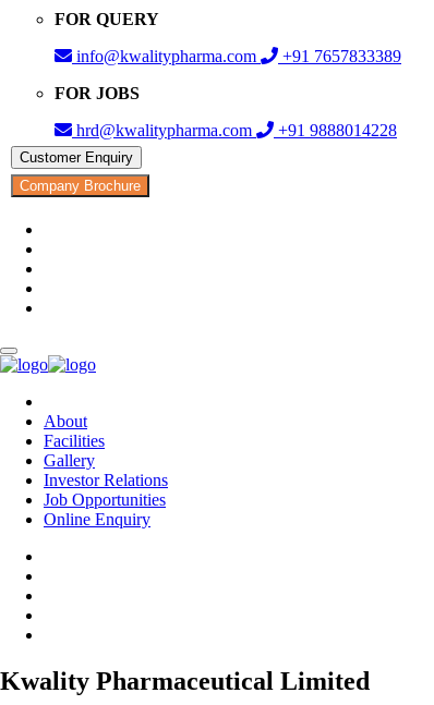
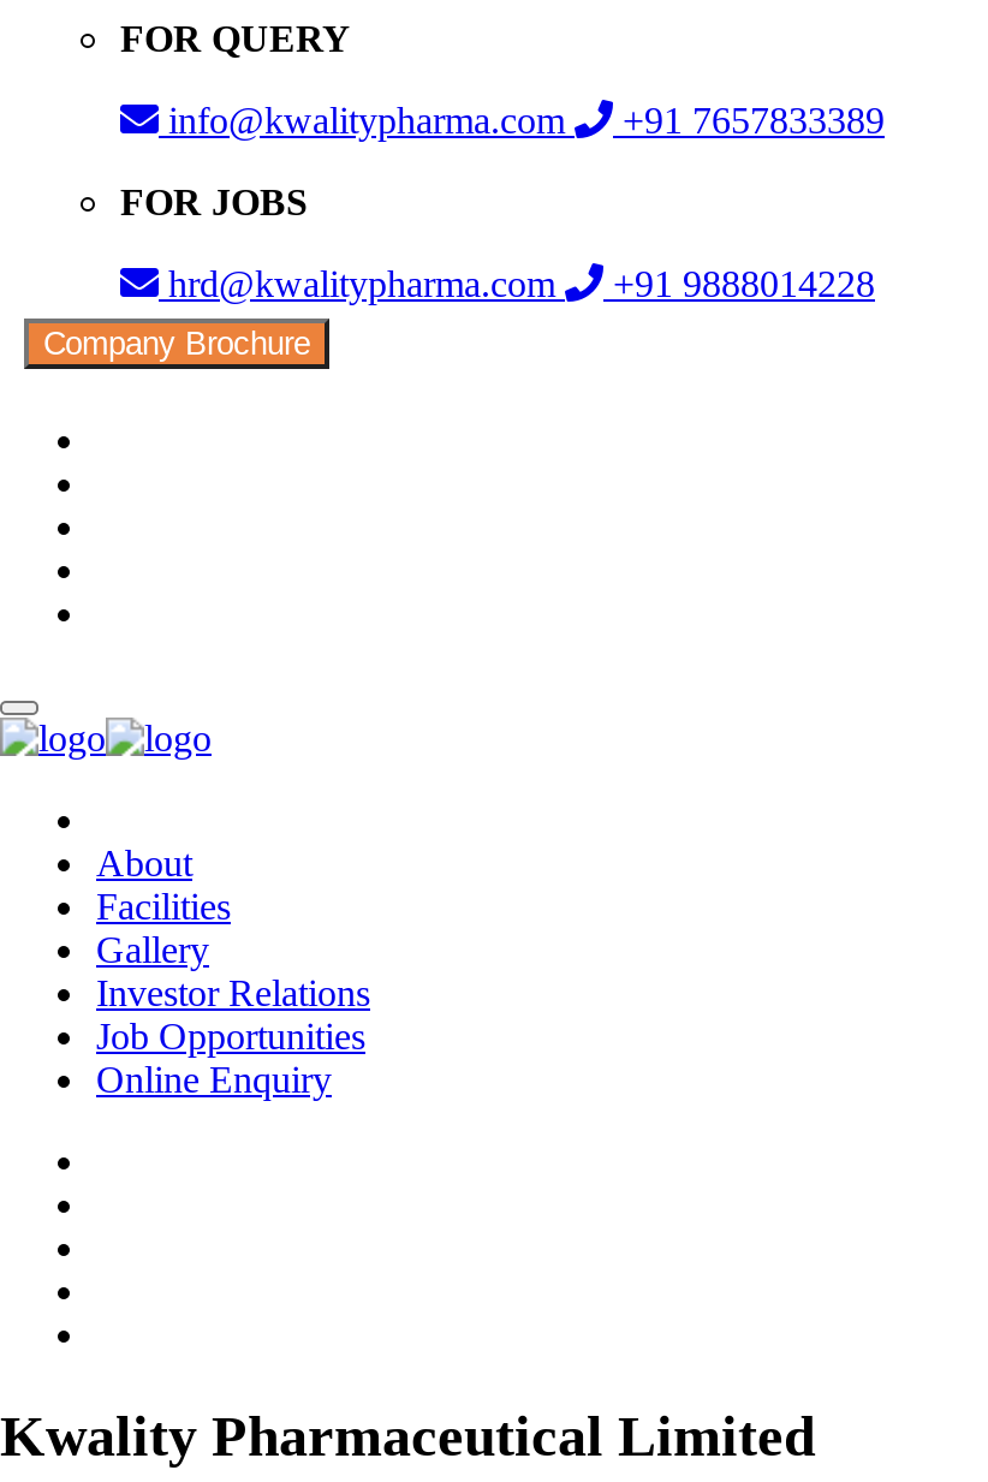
- Customer Enquiry
